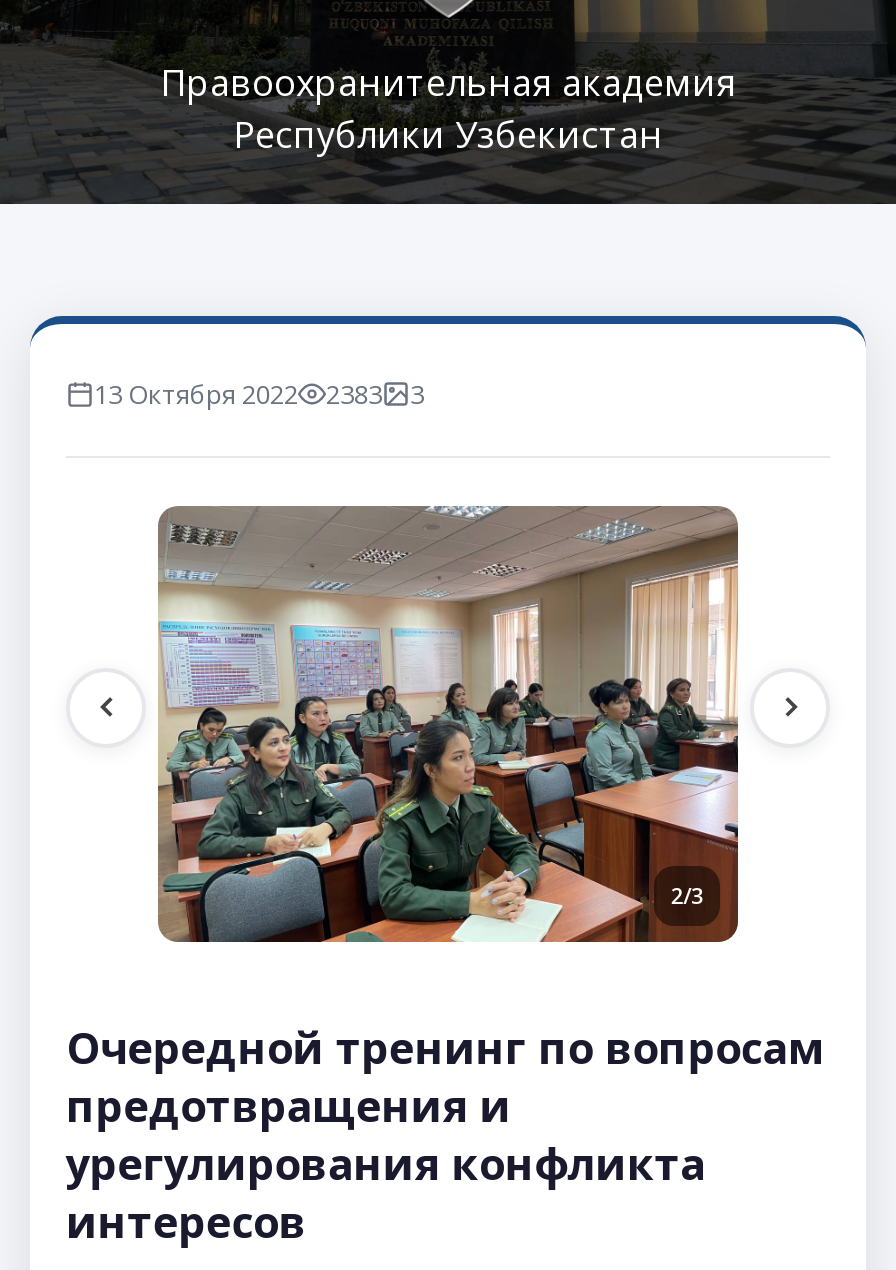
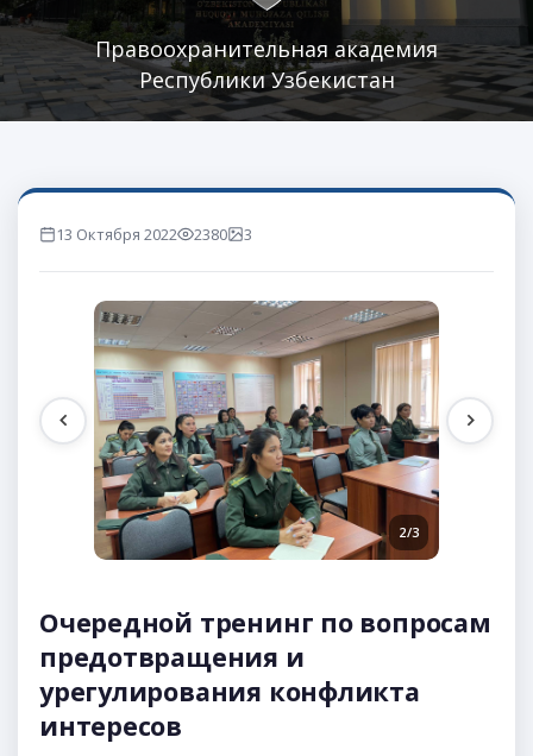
- 13 Октября 2022 2383 3
+ 13 Октября 2022 2380 3
